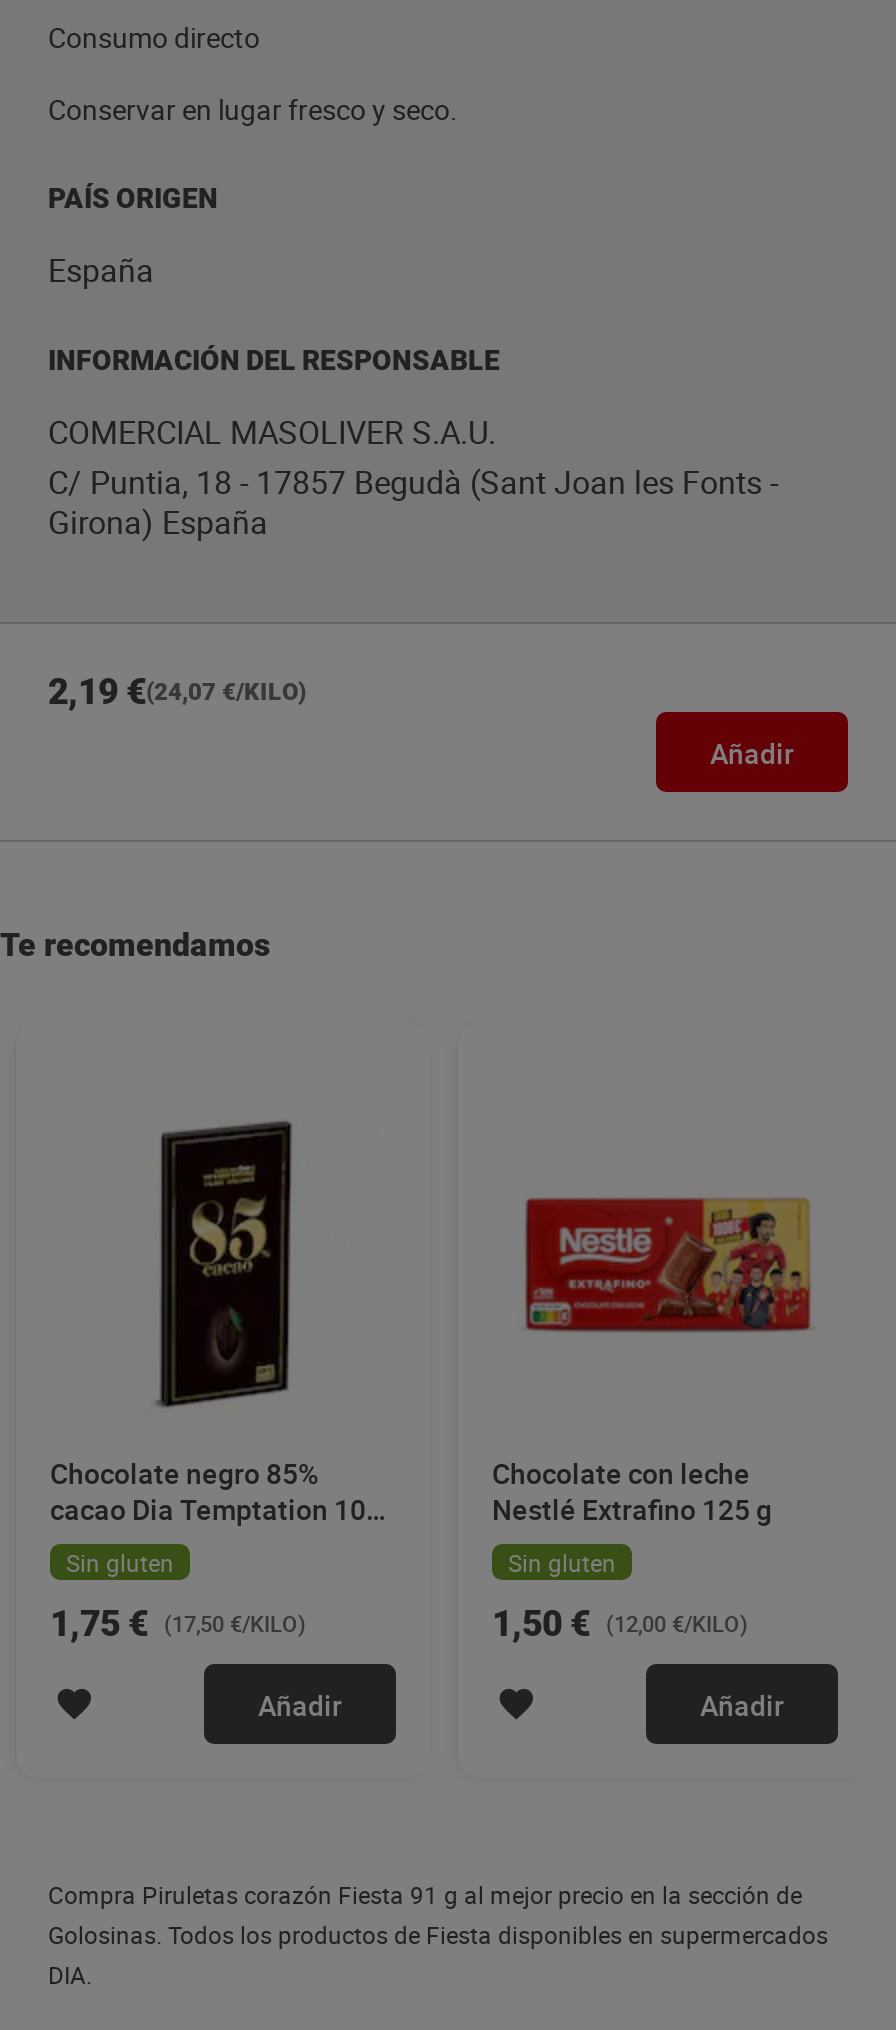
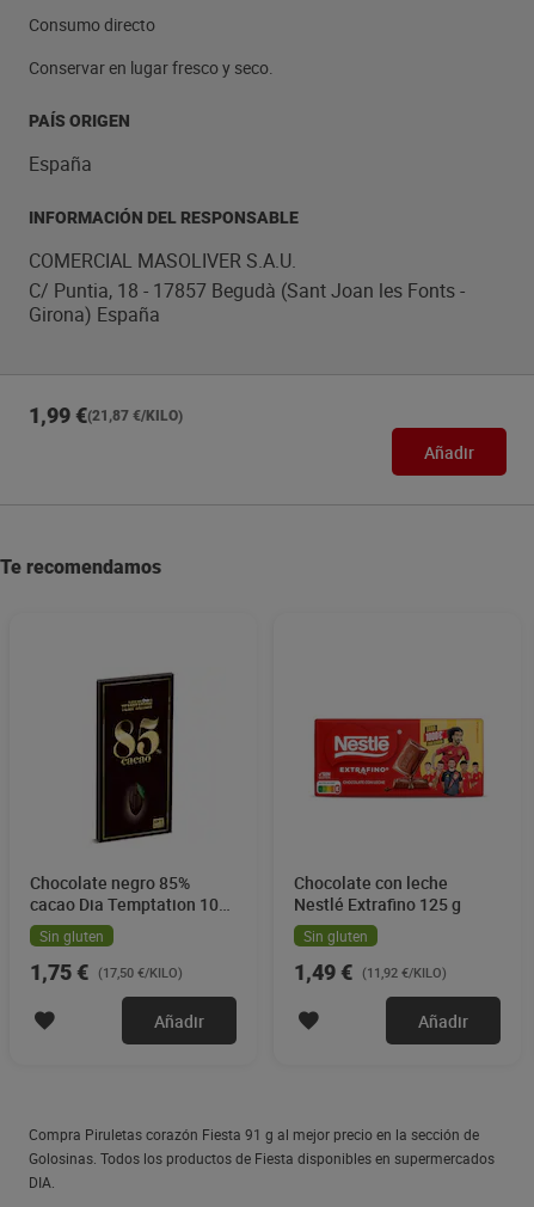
- 2,19 €(24,07 €/KILO)
+ 1,99 €(21,87 €/KILO)

- 1,50 € (12,00 €/KILO)
+ 1,49 € (11,92 €/KILO)
